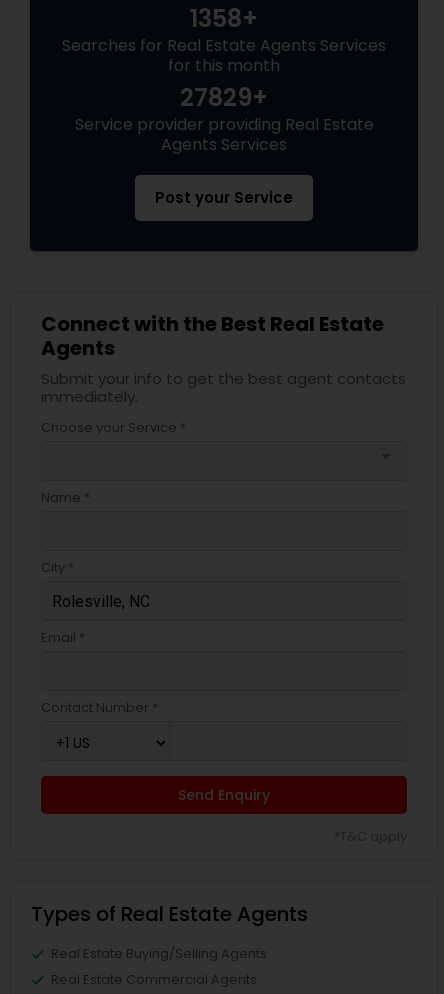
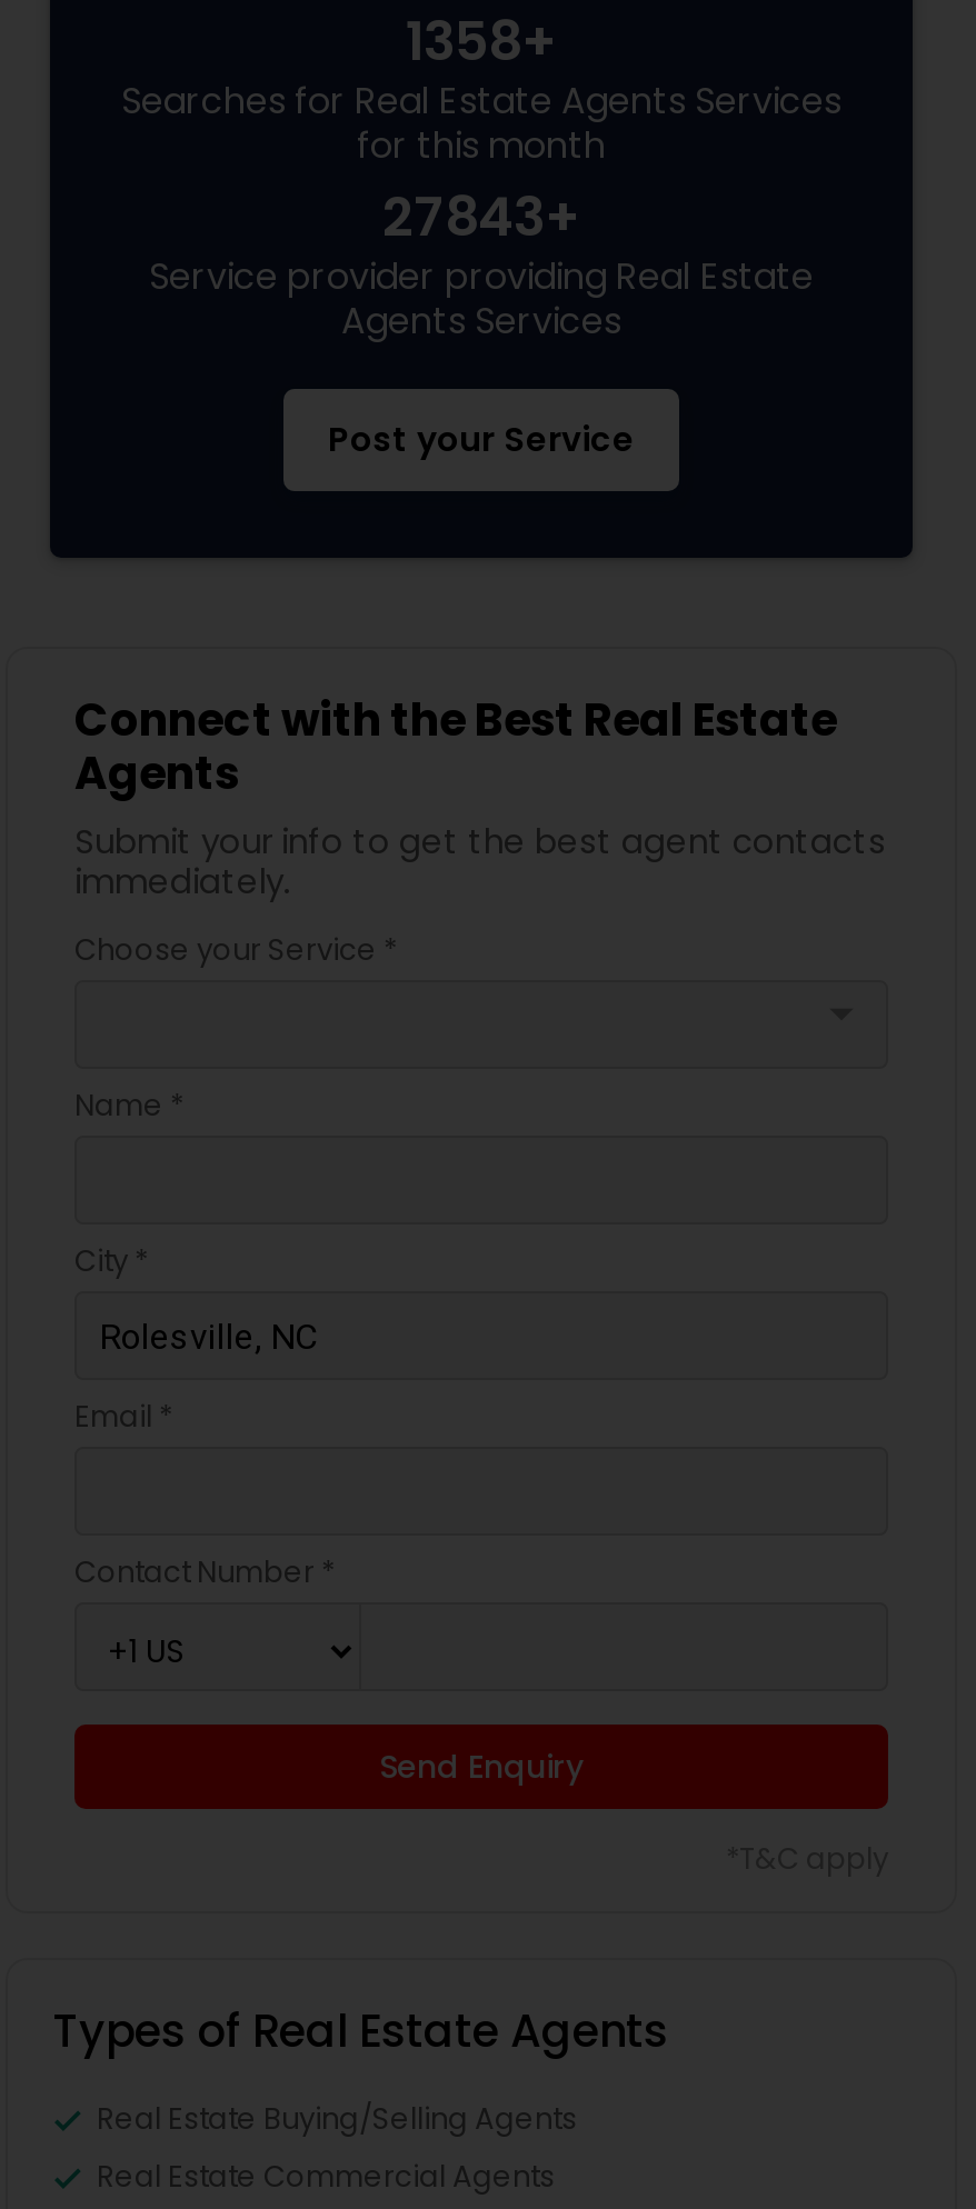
- 27829+
+ 27843+
